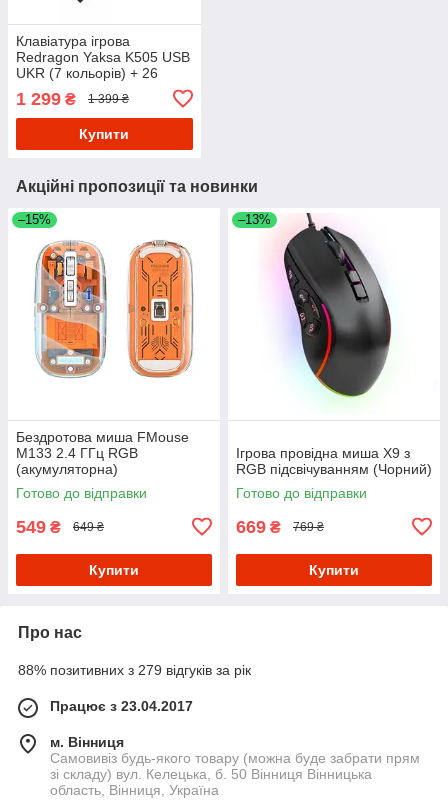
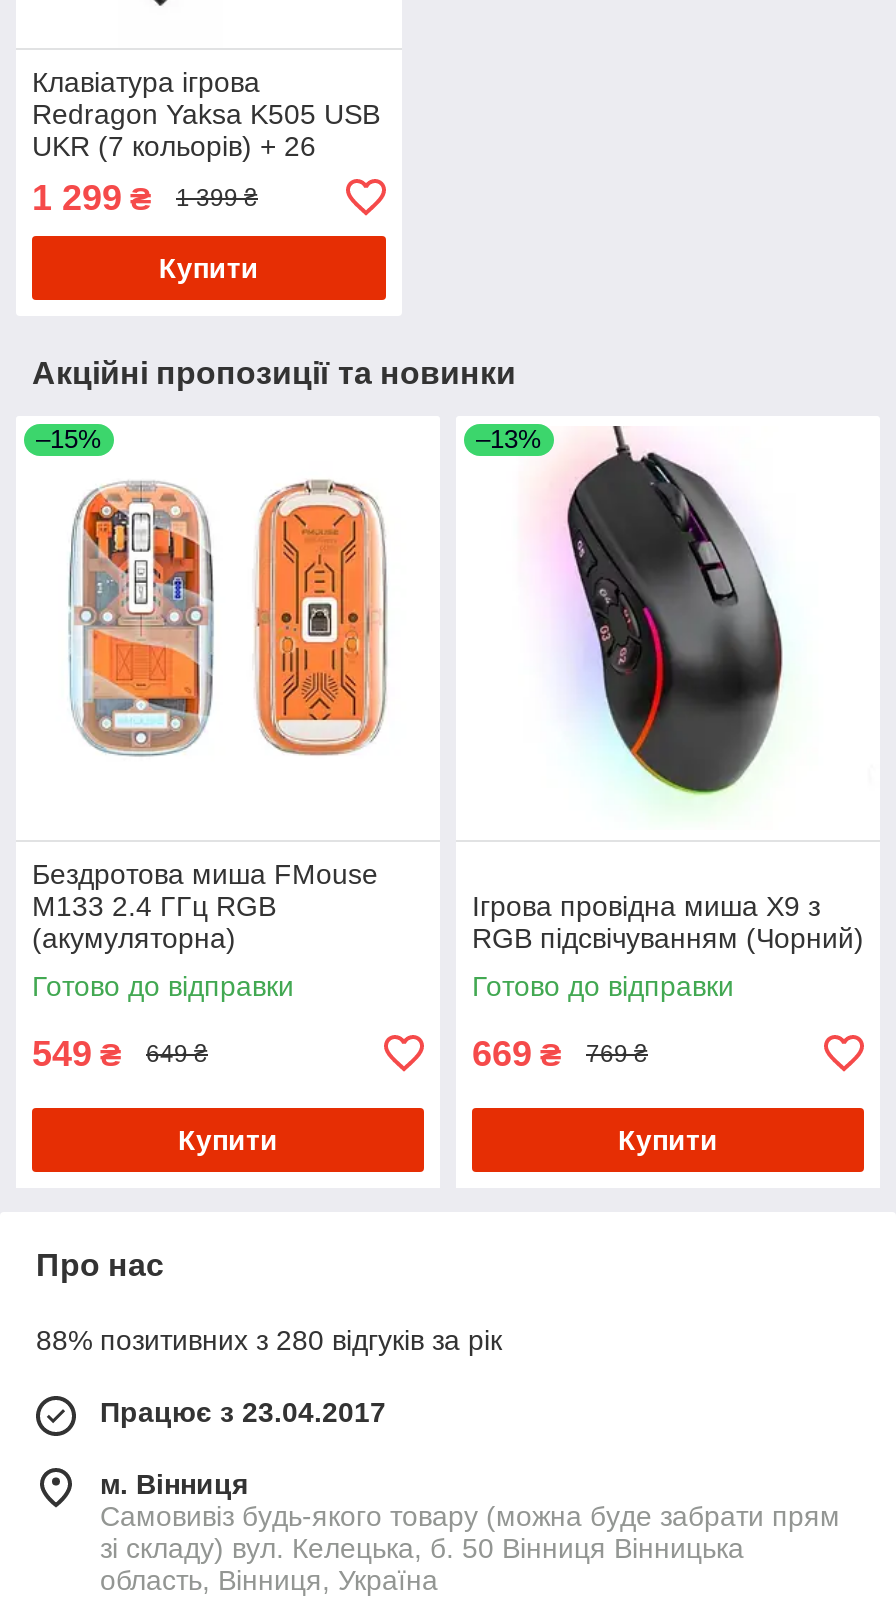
- 88% позитивних з 279 відгуків за рік
+ 88% позитивних з 280 відгуків за рік
